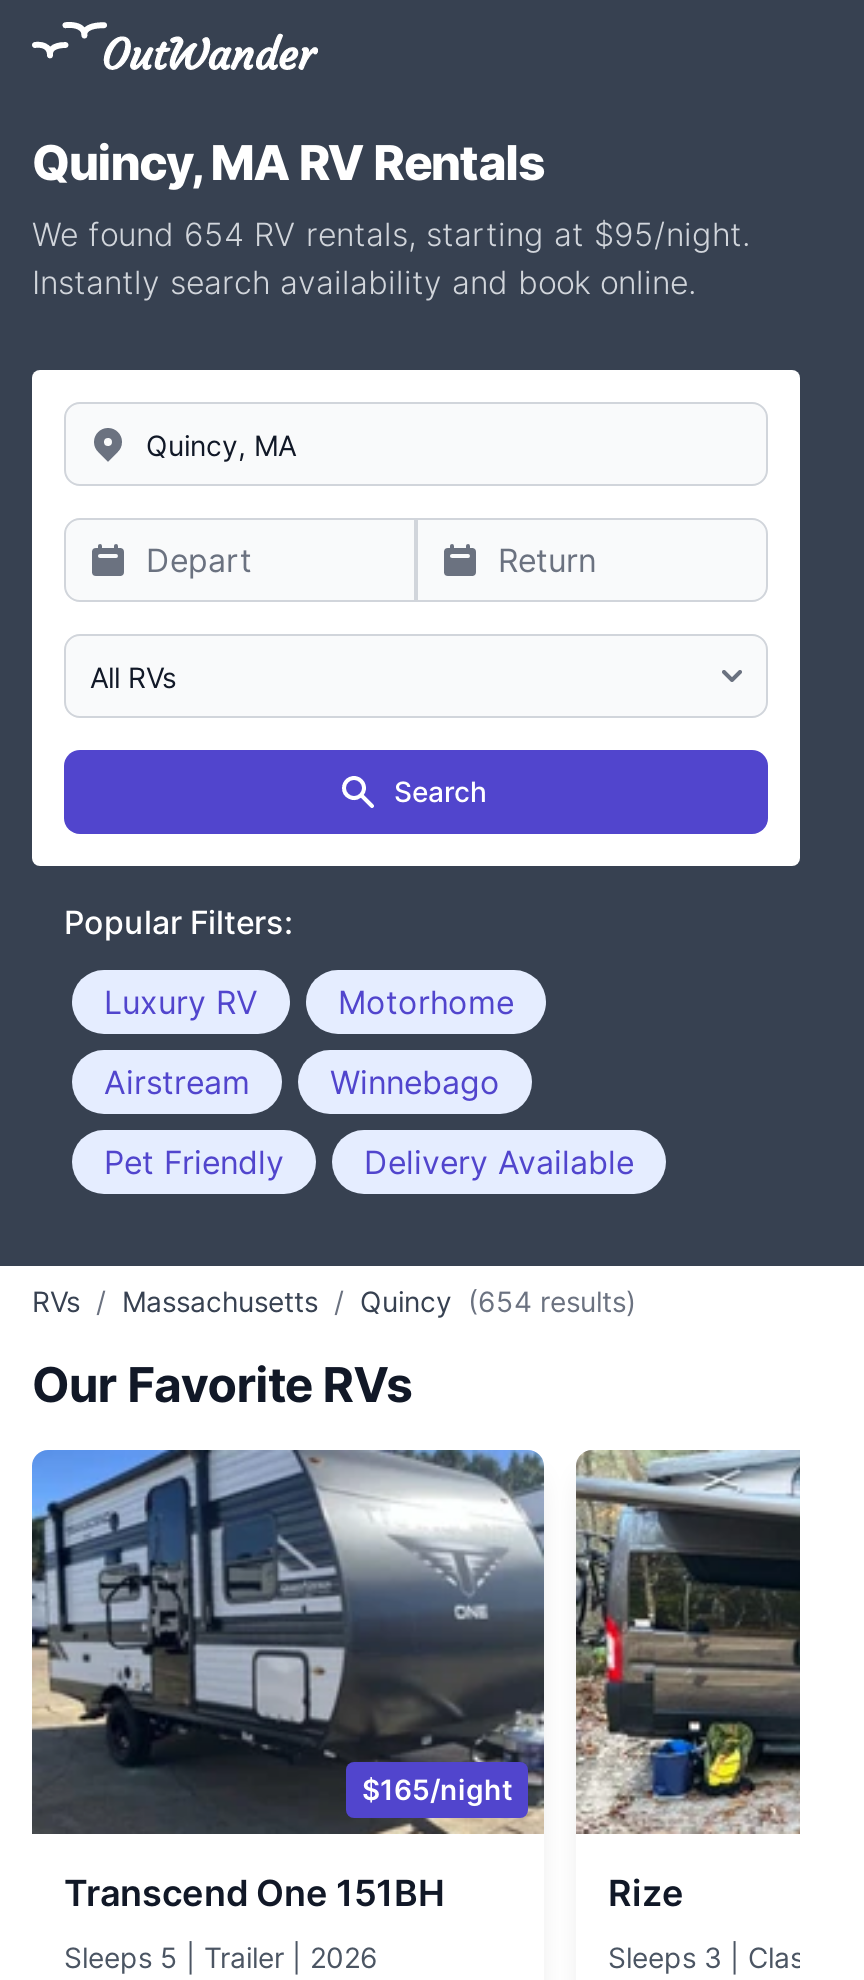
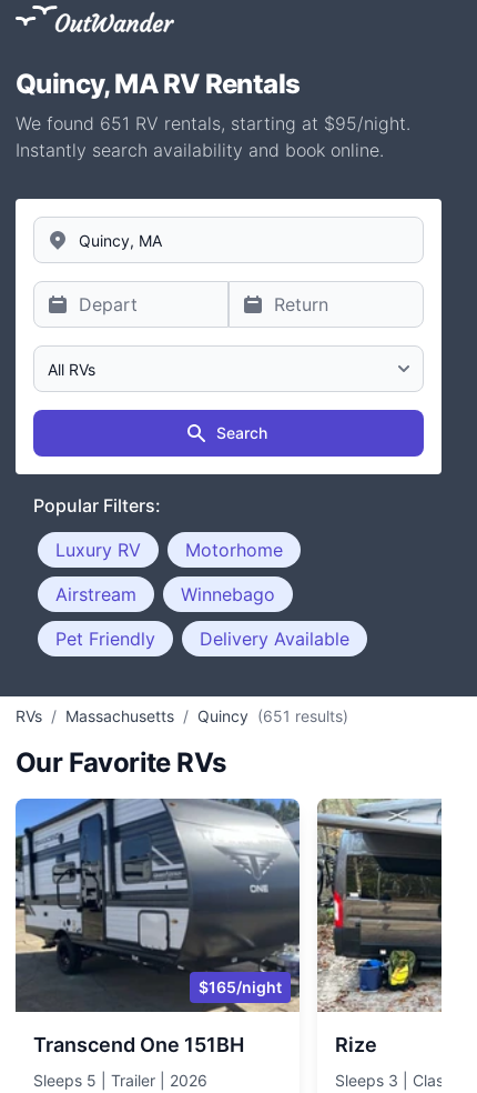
- We found 654 RV rentals, starting at $95/night.
+ We found 651 RV rentals, starting at $95/night.

- RVs / Massachusetts / Quincy (654 results)
+ RVs / Massachusetts / Quincy (651 results)
